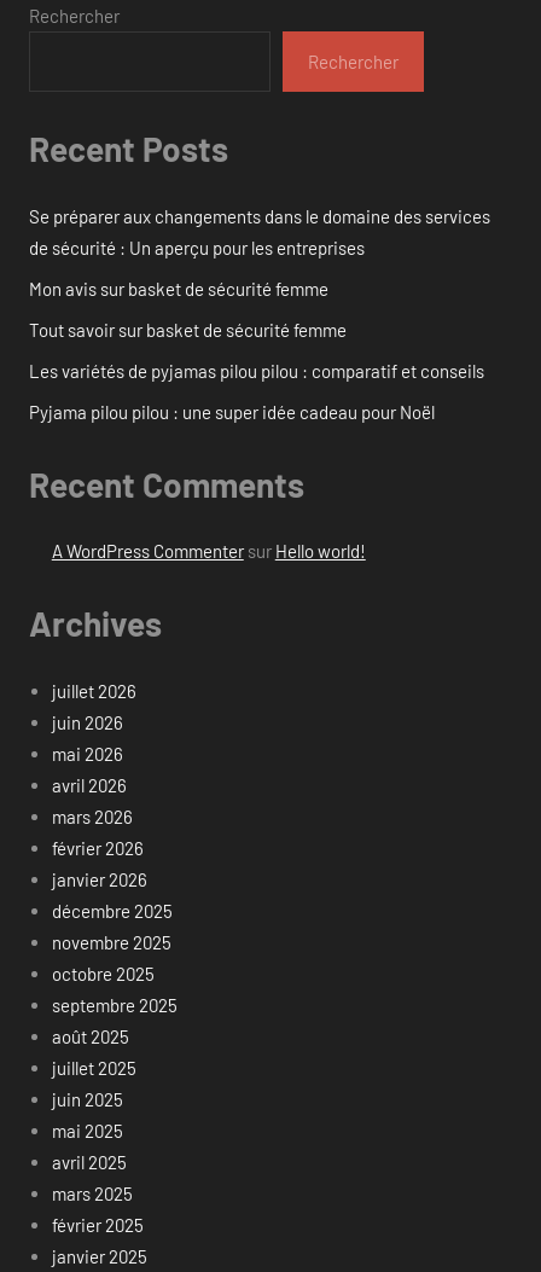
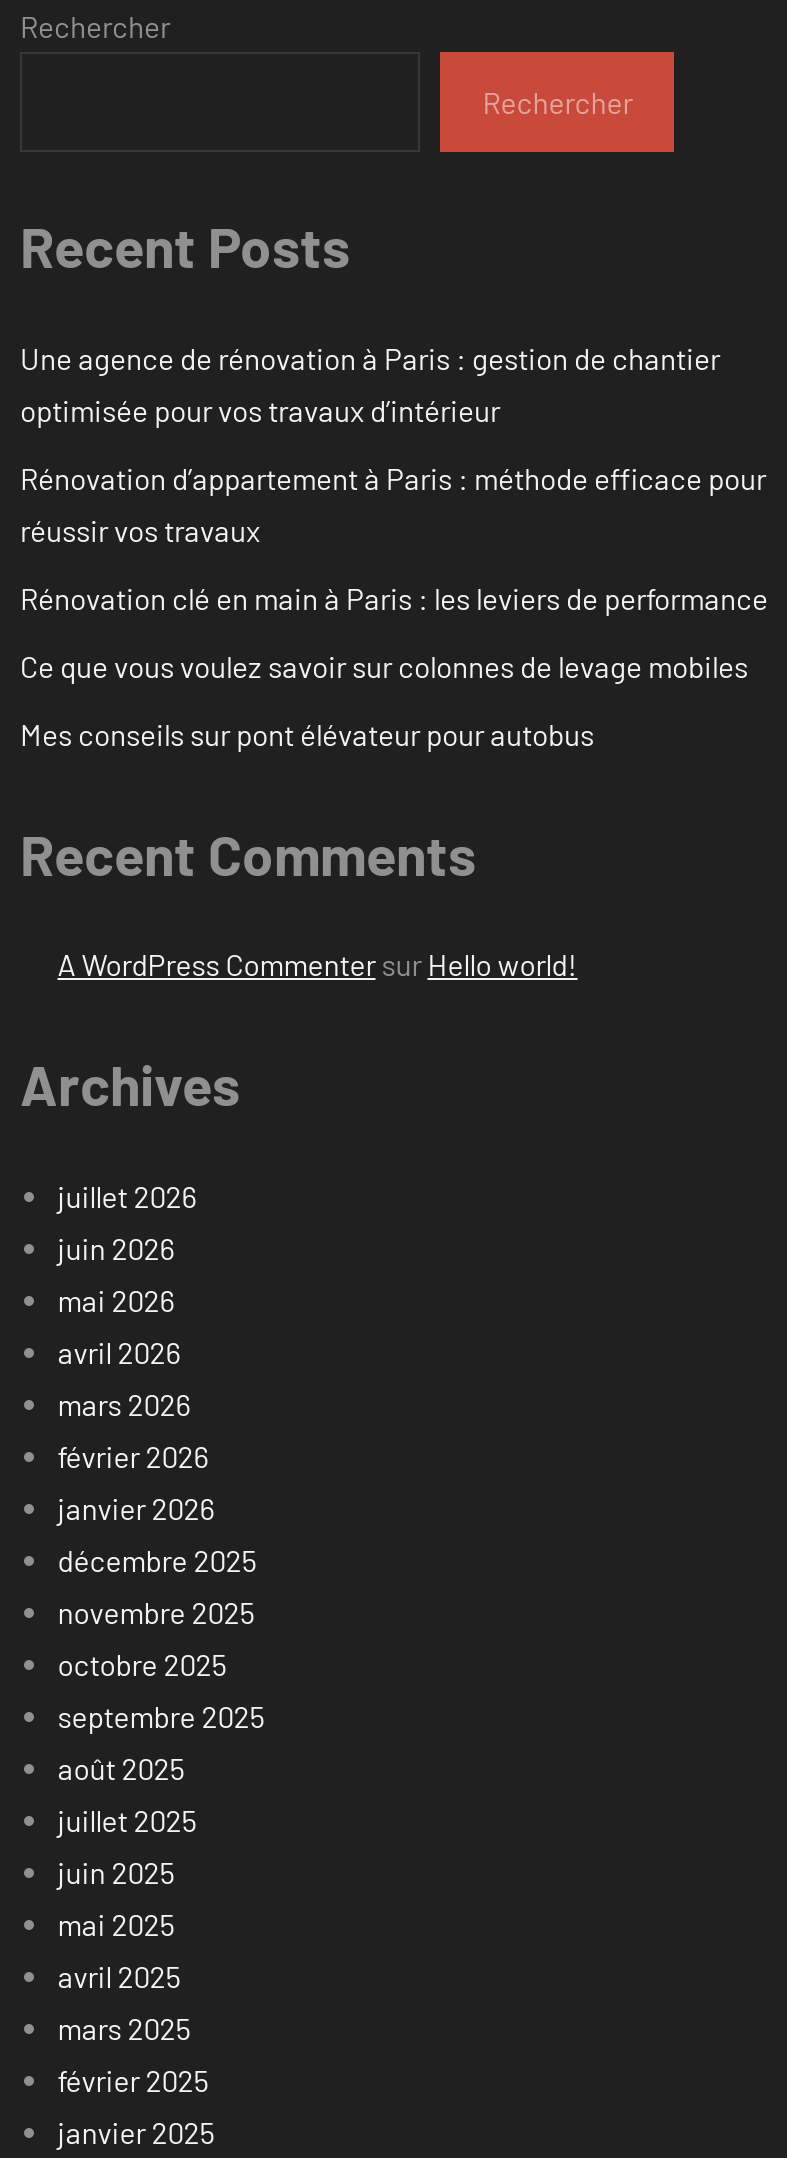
- Se préparer aux changements dans le domaine des services
- de sécurité : Un aperçu pour les entreprises
+ Une agence de rénovation à Paris : gestion de chantier
+ optimisée pour vos travaux d’intérieur

- Mon avis sur basket de sécurité femme
+ Rénovation d’appartement à Paris : méthode efficace pour
+ réussir vos travaux

- Tout savoir sur basket de sécurité femme
+ Rénovation clé en main à Paris : les leviers de performance

- Les variétés de pyjamas pilou pilou : comparatif et conseils
+ Ce que vous voulez savoir sur colonnes de levage mobiles

- Pyjama pilou pilou : une super idée cadeau pour Noël
+ Mes conseils sur pont élévateur pour autobus
